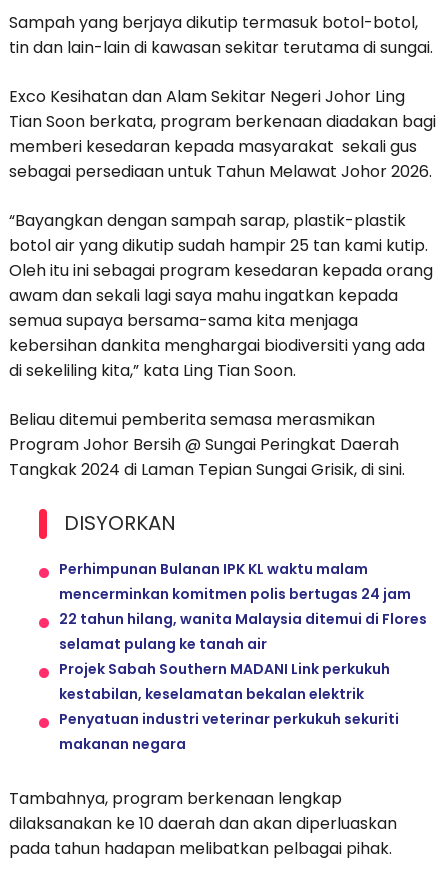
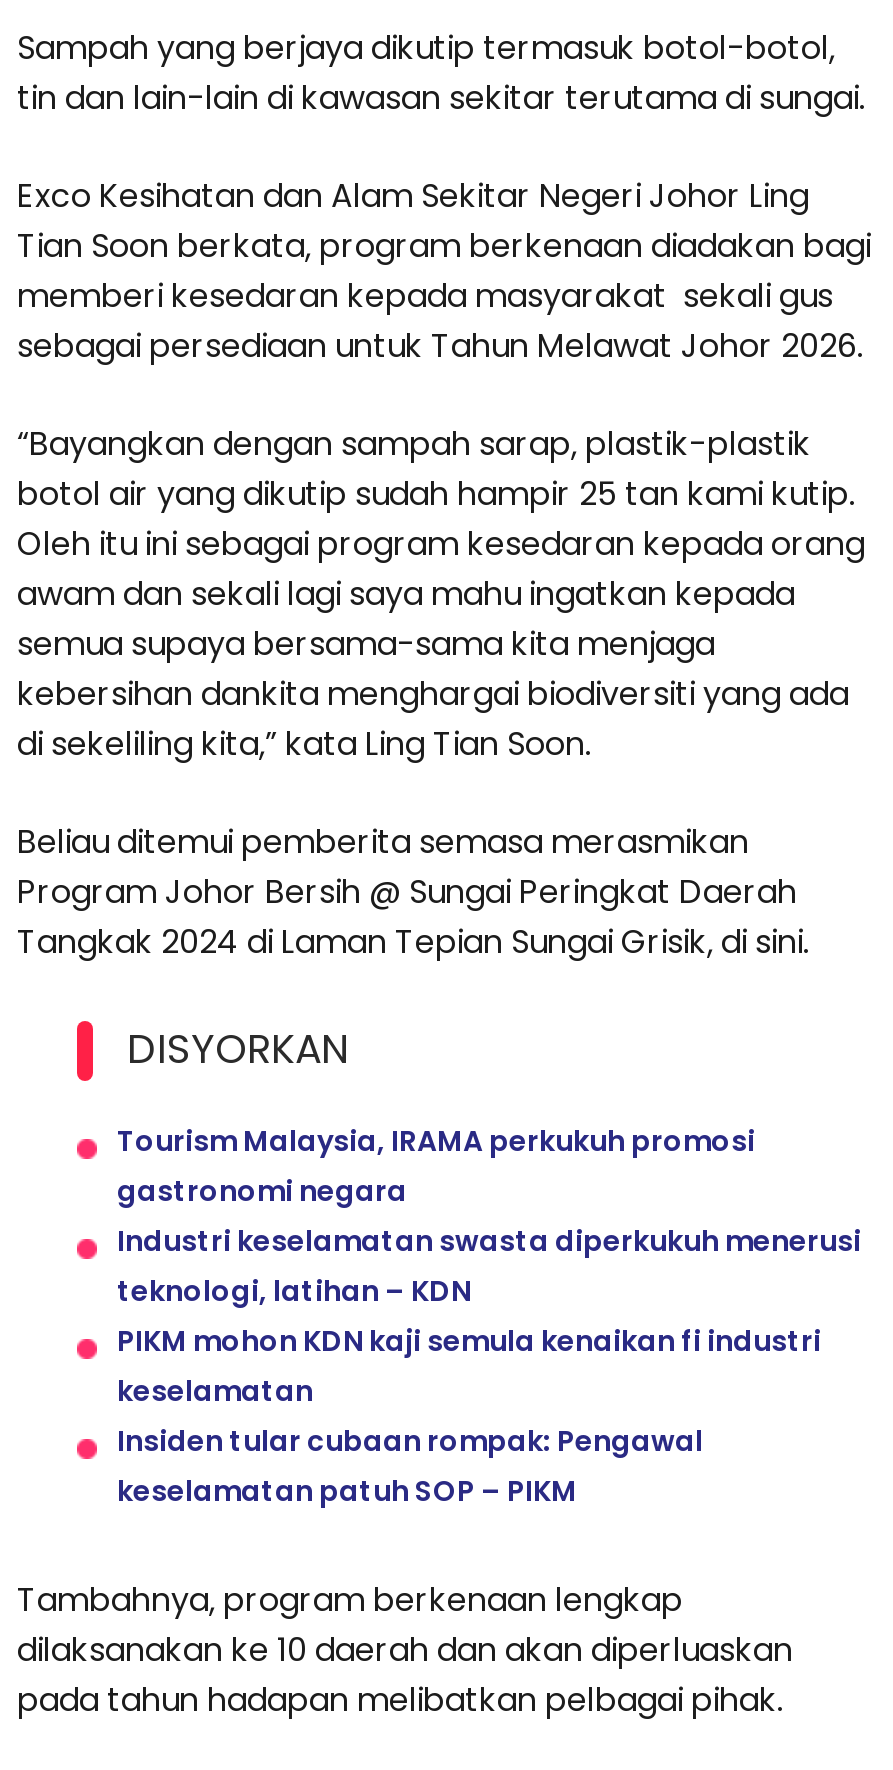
- Perhimpunan Bulanan IPK KL waktu malam
- mencerminkan komitmen polis bertugas 24 jam
- 22 tahun hilang, wanita Malaysia ditemui di Flores
- selamat pulang ke tanah air
- Projek Sabah Southern MADANI Link perkukuh
- kestabilan, keselamatan bekalan elektrik
- Penyatuan industri veterinar perkukuh sekuriti
- makanan negara
+ Tourism Malaysia, IRAMA perkukuh promosi
+ gastronomi negara
+ Industri keselamatan swasta diperkukuh menerusi
+ teknologi, latihan – KDN
+ PIKM mohon KDN kaji semula kenaikan fi industri
+ keselamatan
+ Insiden tular cubaan rompak: Pengawal
+ keselamatan patuh SOP – PIKM
